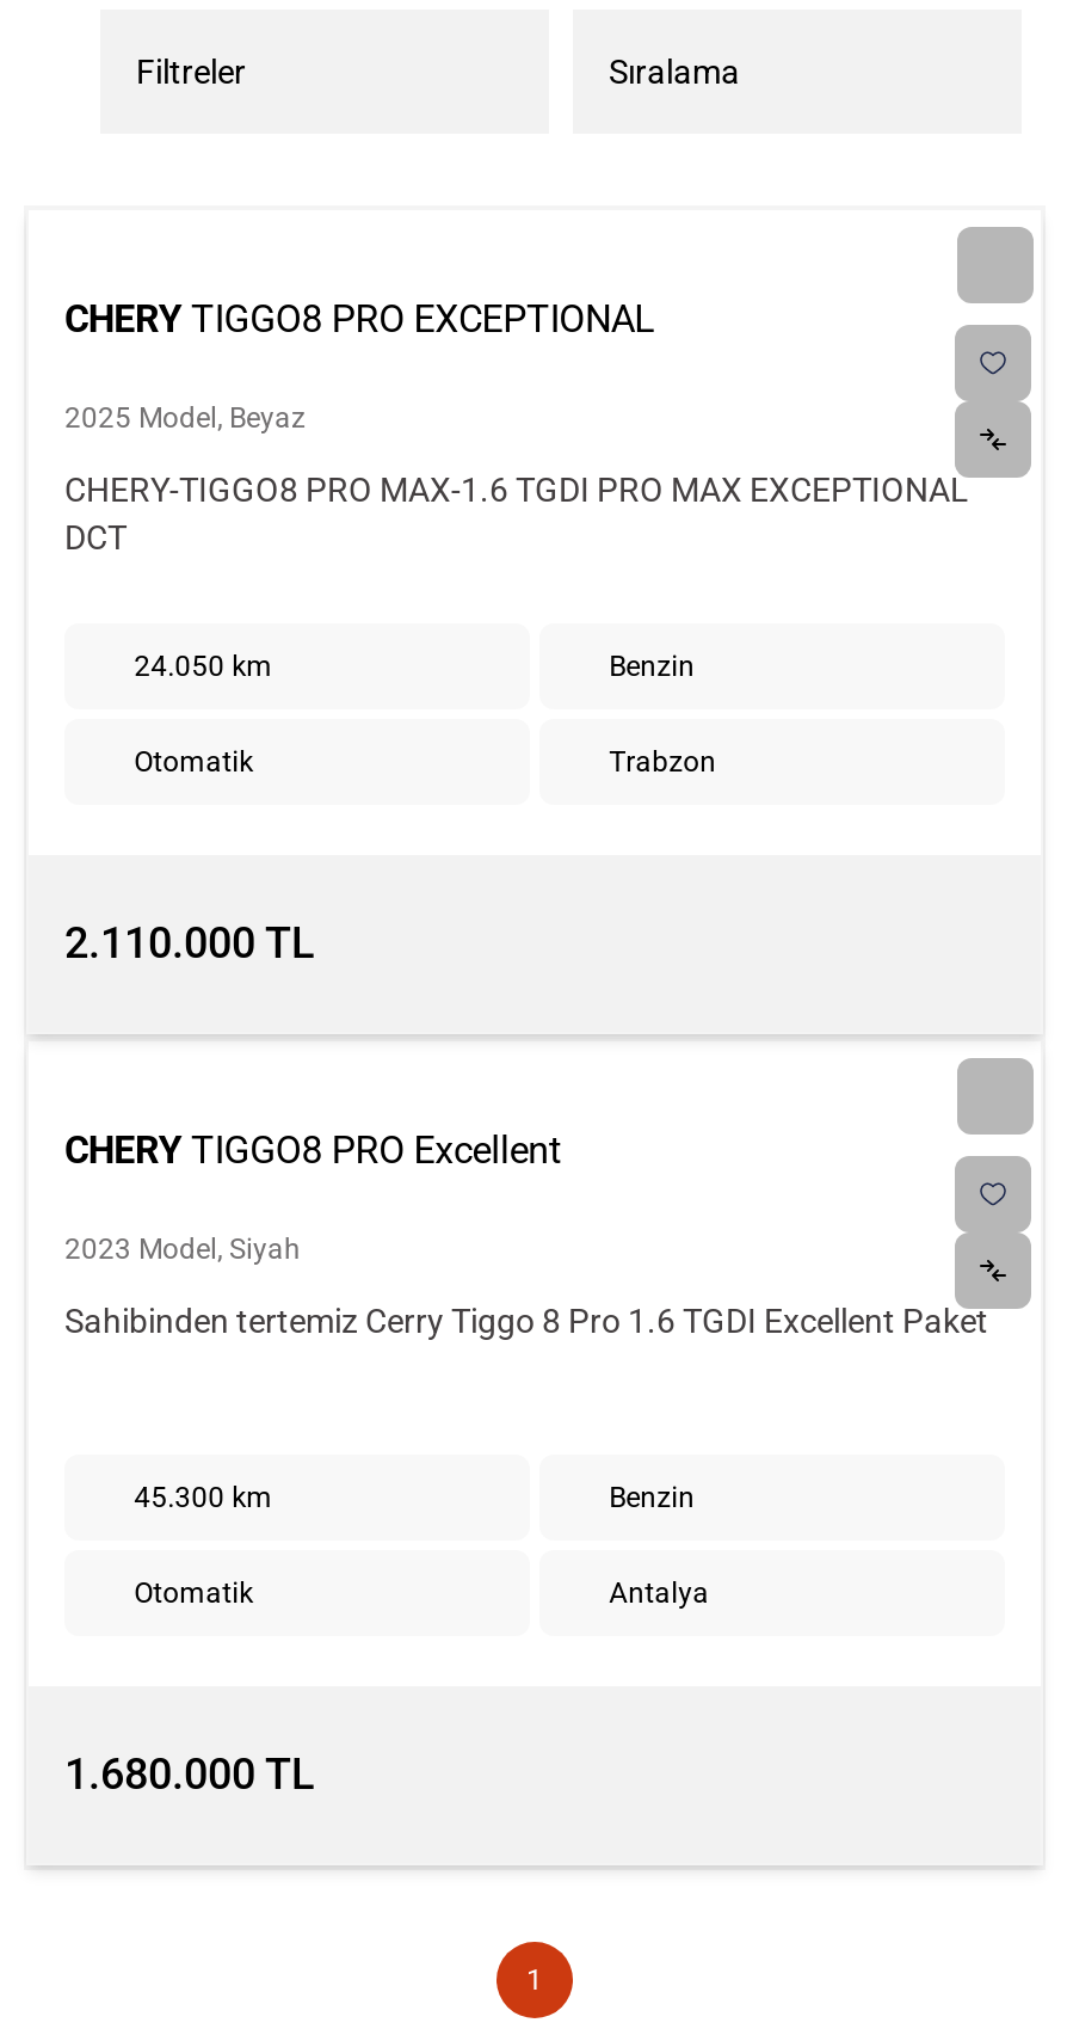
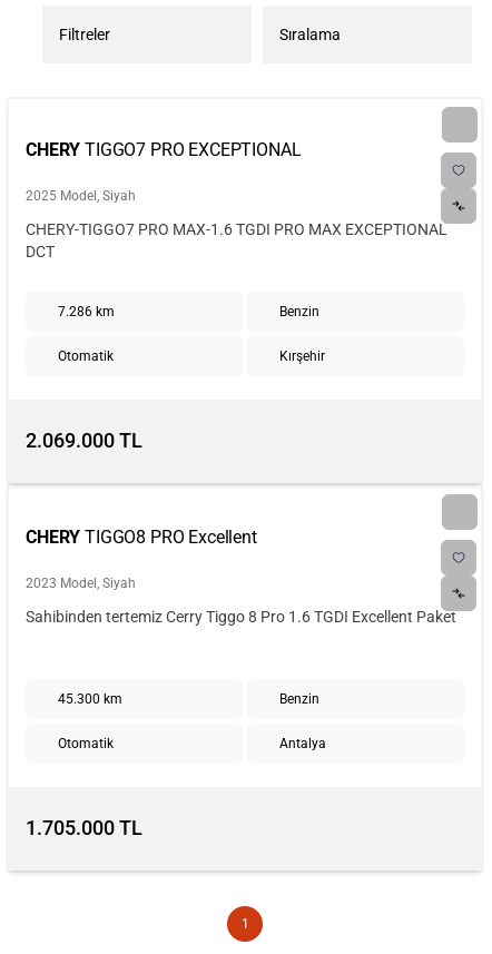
- CHERY TIGGO8 PRO EXCEPTIONAL
+ CHERY TIGGO7 PRO EXCEPTIONAL

- 2025 Model, Beyaz
+ 2025 Model, Siyah

- CHERY-TIGGO8 PRO MAX-1.6 TGDI PRO MAX EXCEPTIONAL
+ CHERY-TIGGO7 PRO MAX-1.6 TGDI PRO MAX EXCEPTIONAL

- 24.050 km
+ 7.286 km

- Trabzon
+ Kırşehir

- 2.110.000 TL
+ 2.069.000 TL

- 1.680.000 TL
+ 1.705.000 TL
